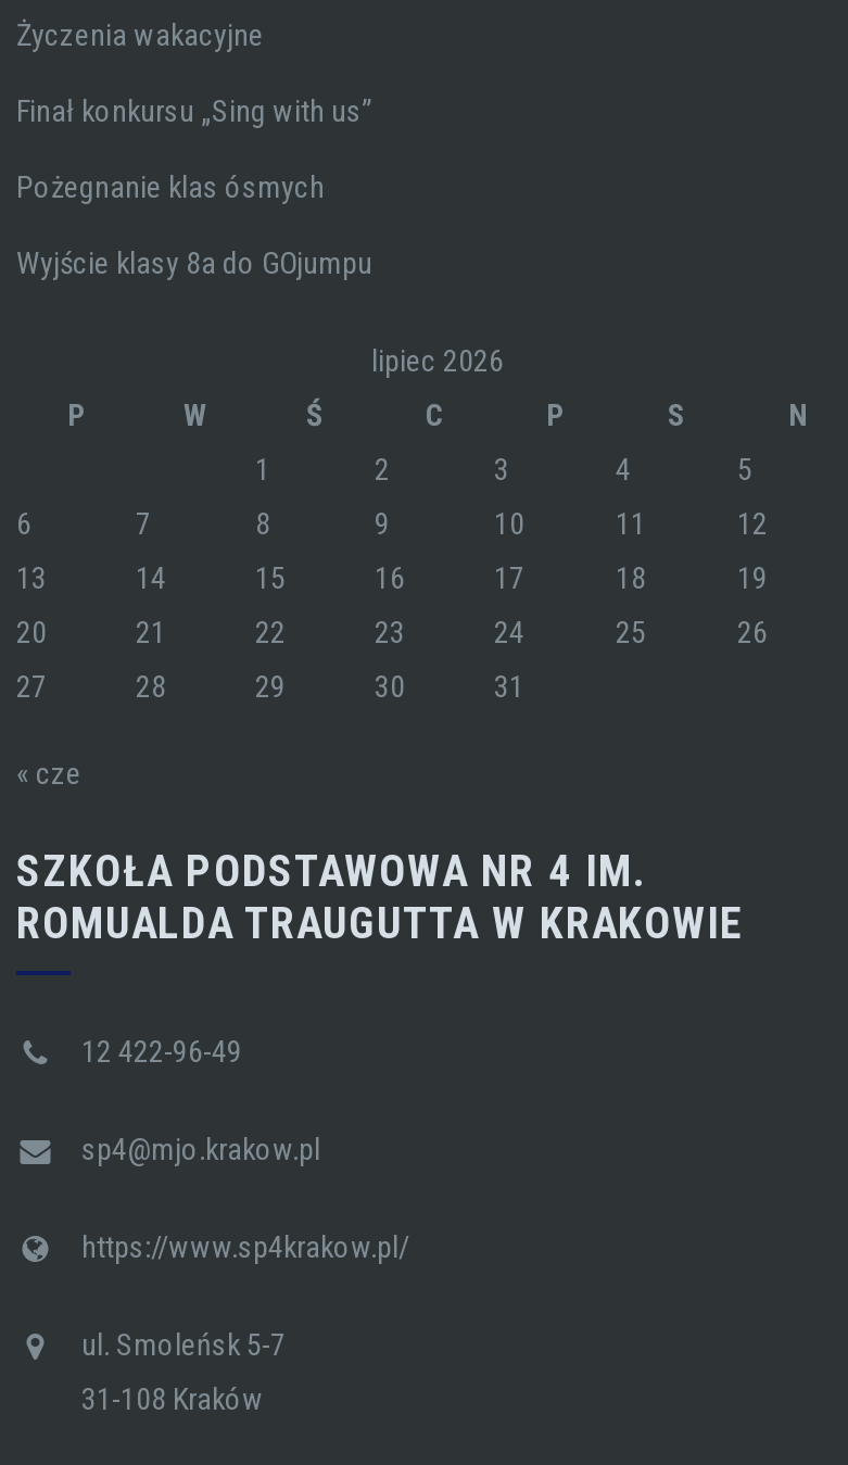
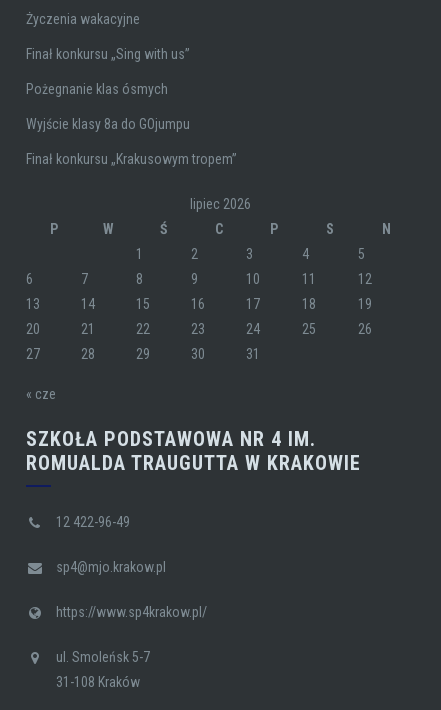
+ Finał konkursu „Krakusowym tropem”
